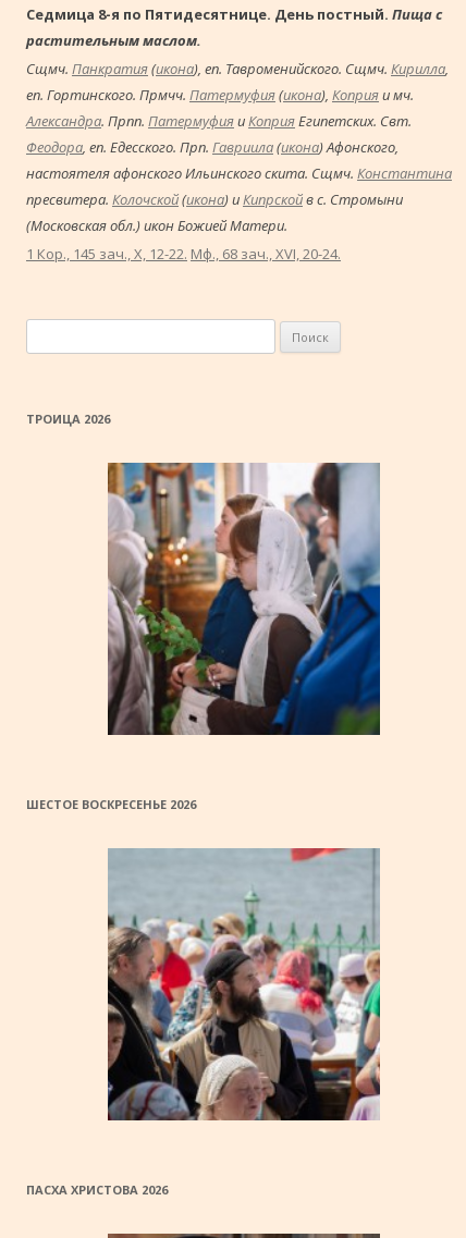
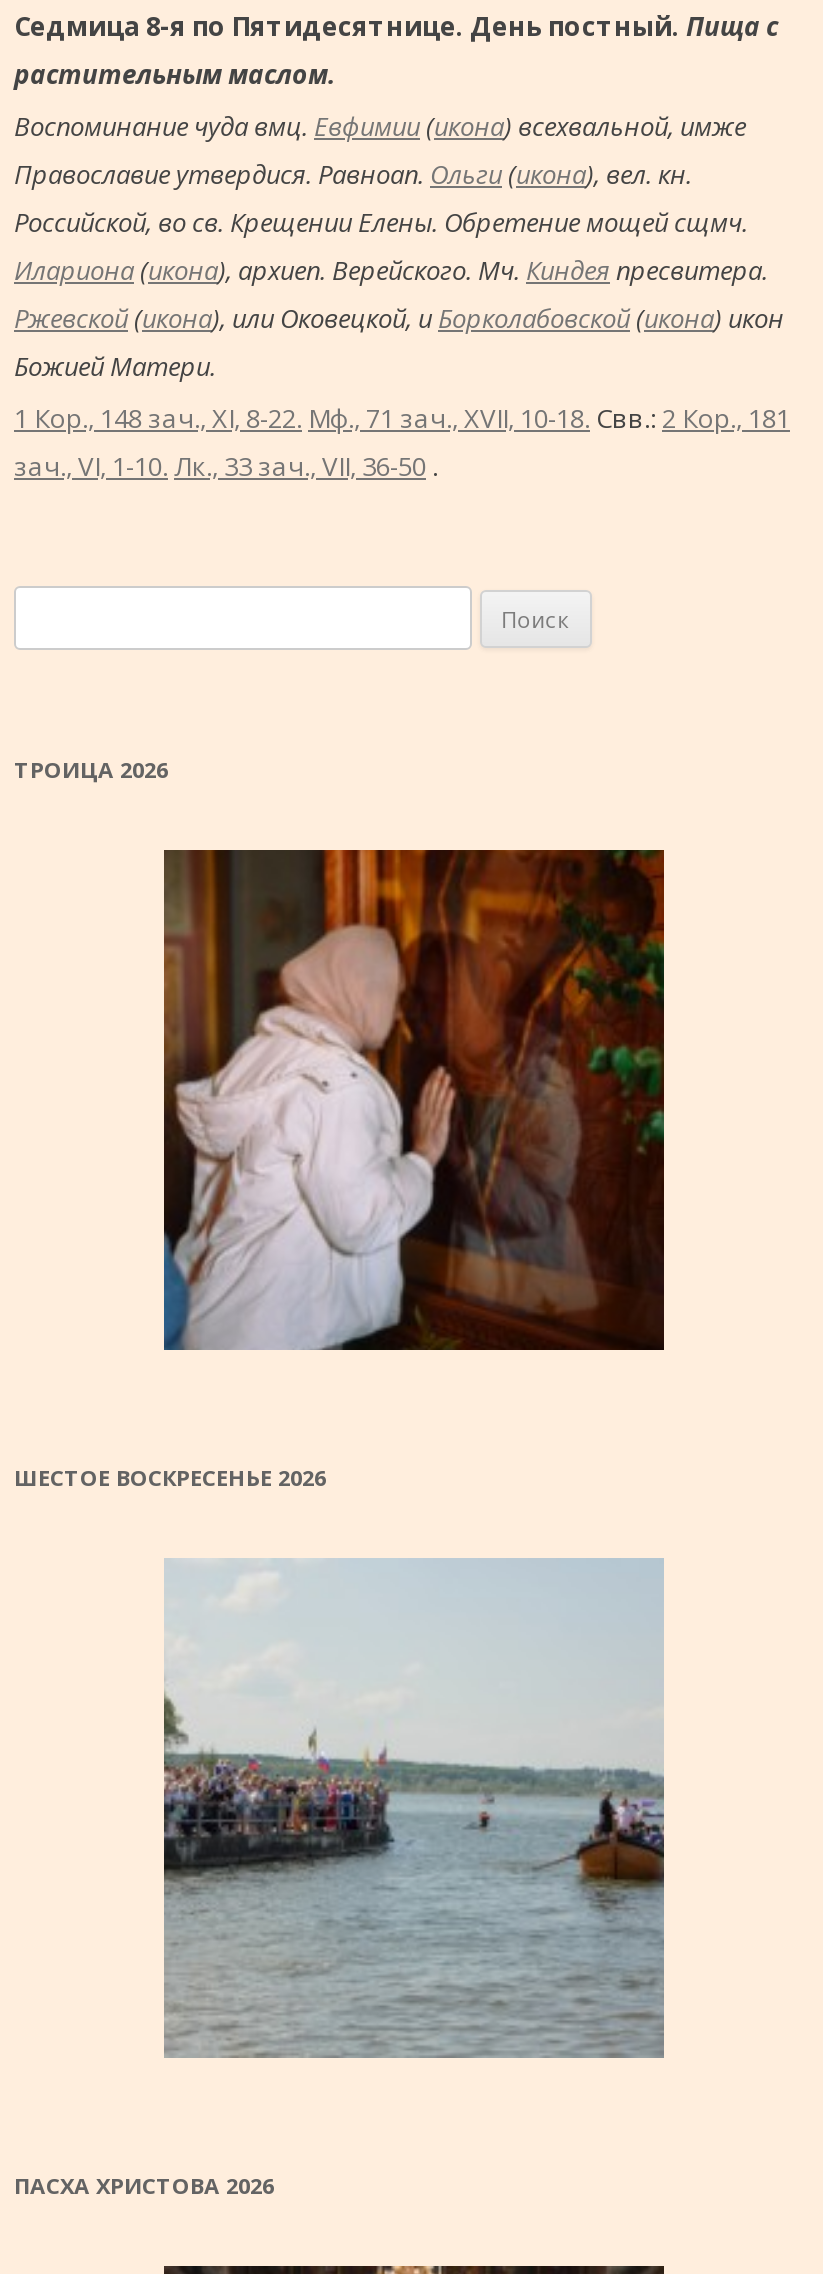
- Сщмч. Панкратия (икона), еп. Тавроменийского. Сщмч. Кирилла,
- еп. Гортинского. Прмчч. Патермуфия (икона), Коприя и мч.
- Александра. Прпп. Патермуфия и Коприя Египетских. Свт.
- Феодора, еп. Едесского. Прп. Гавриила(икона) Афонского,
- настоятеля афонского Ильинского скита. Сщмч. Константина
- пресвитера. Колочской(икона) и Кипрской в с. Стромыни
- (Московская обл.) икон Божией Матери.
- 1 Кор., 145 зач., X, 12-22. Мф., 68 зач., XVI, 20-24.
+ Воспоминание чуда вмц. Евфимии (икона) всехвальной, имже
+ Православие утвердися. Равноап. Ольги (икона), вел. кн.
+ Российской, во св. Крещении Елены. Обретение мощей сщмч.
+ Илариона (икона), архиеп. Верейского. Мч. Киндея пресвитера.
+ Ржевской (икона), или Оковецкой, и Борколабовской (икона) икон
+ Божией Матери.
+ 1 Кор., 148 зач., XI, 8-22. Мф., 71 зач., XVII, 10-18. Свв.: 2 Кор., 181
+ зач., VI, 1-10. Лк., 33 зач., VII, 36-50 .

- [image]
+ [image]

- [image]
+ [image]
